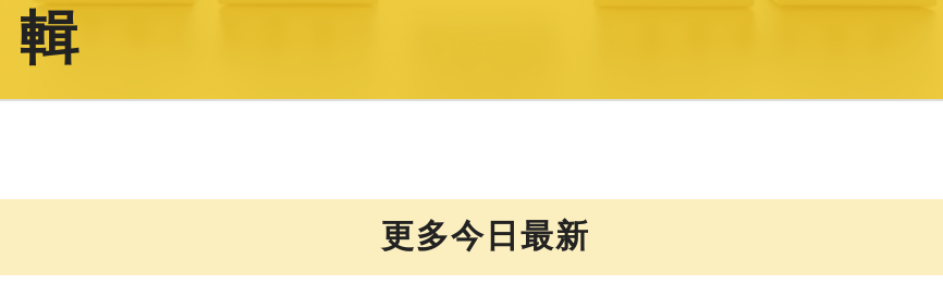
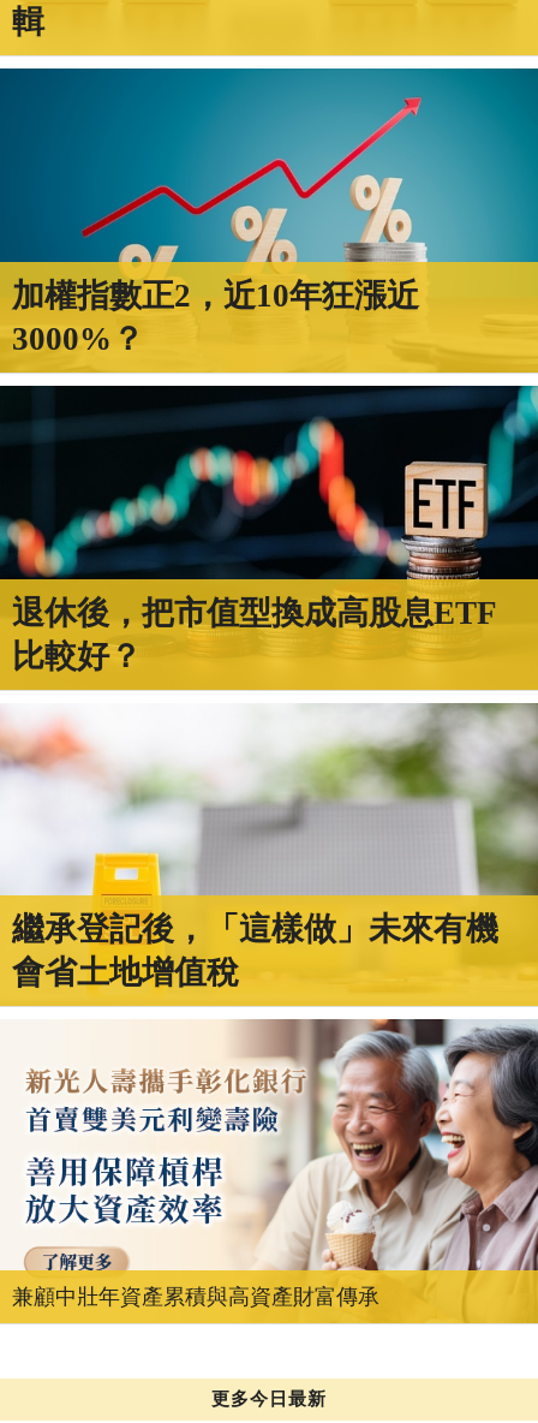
+ [image]
+ 加權指數正2，近10年狂漲近
+ 3000%？

+ [image]
+ 退休後，把市值型換成高股息ETF
+ 比較好？

+ [image]
+ 繼承登記後，「這樣做」未來有機
+ 會省土地增值稅

+ [image]
+ 兼顧中壯年資產累積與高資產財富傳承
